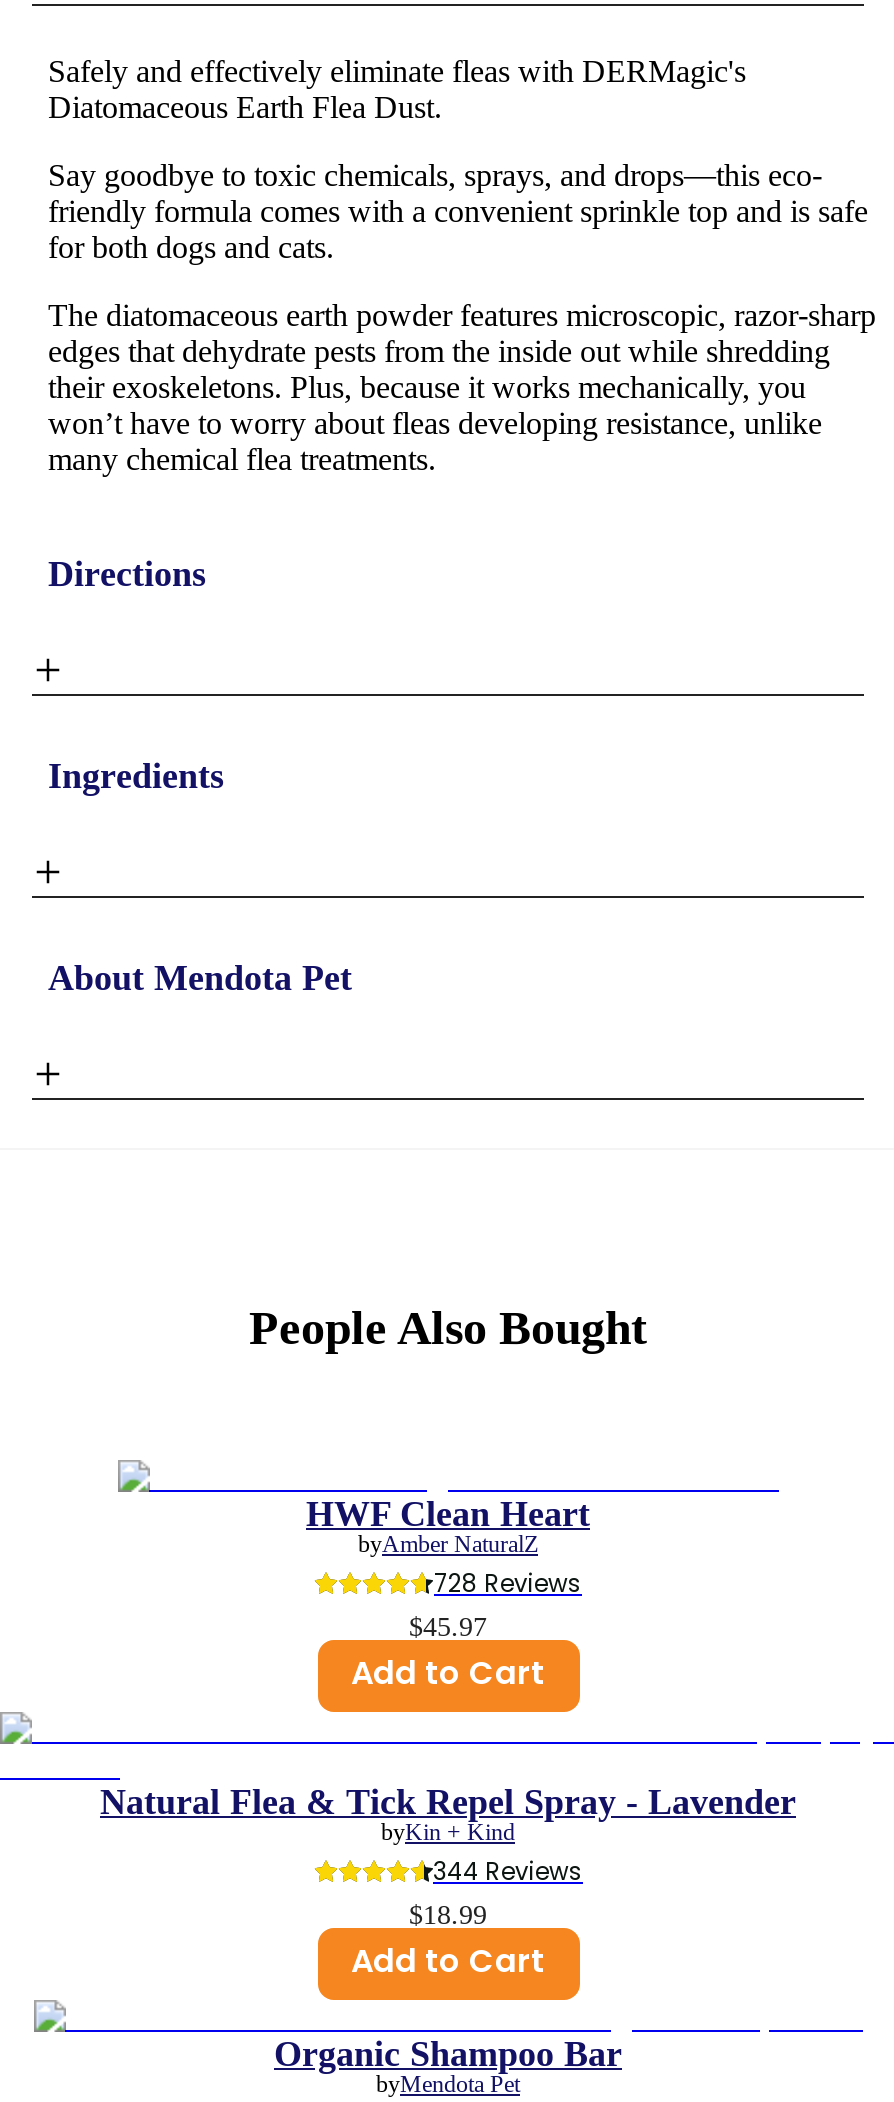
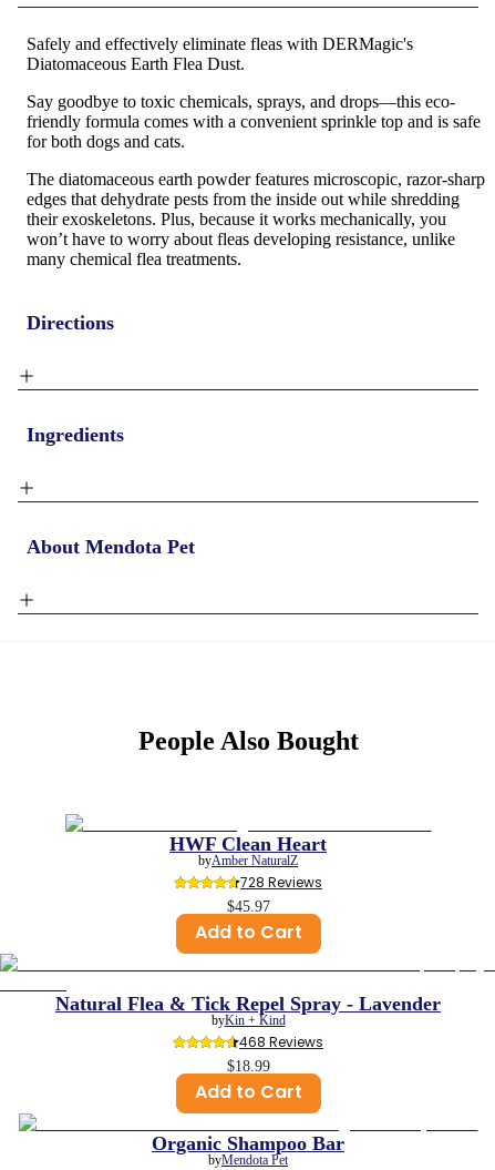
- 344 Reviews
+ 468 Reviews
